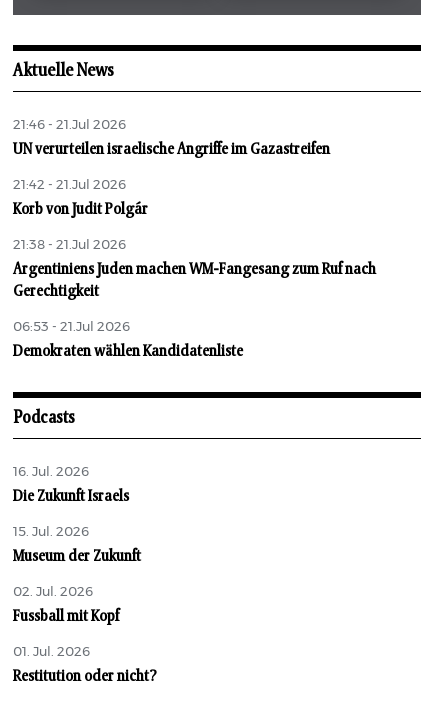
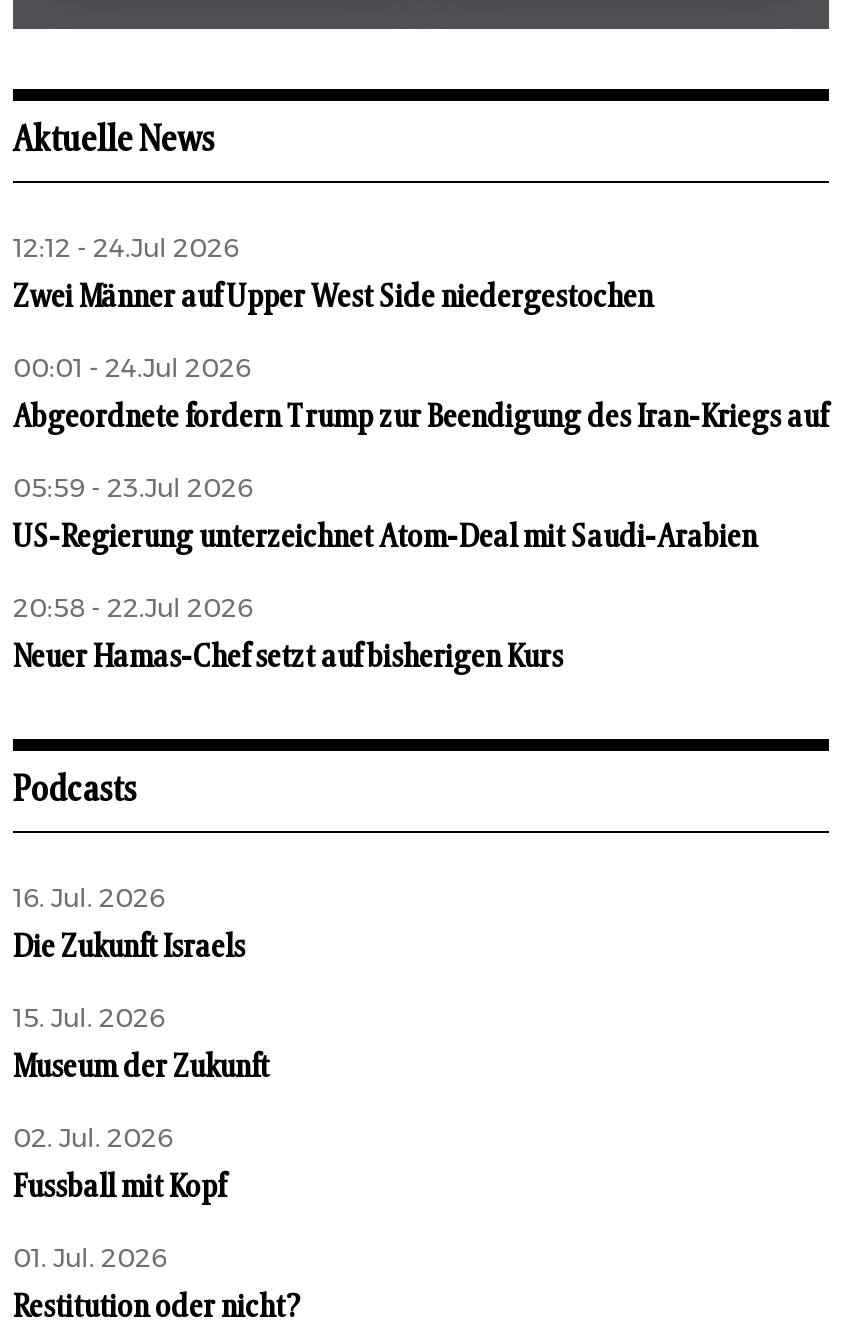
- 21:46 - 21.Jul 2026
+ 12:12 - 24.Jul 2026

- UN verurteilen israelische Angriffe im Gazastreifen
+ Zwei Männer auf Upper West Side niedergestochen

- 21:42 - 21.Jul 2026
+ 00:01 - 24.Jul 2026

- Korb von Judit Polgár
+ Abgeordnete fordern Trump zur Beendigung des Iran-Kriegs auf

- 21:38 - 21.Jul 2026
+ 05:59 - 23.Jul 2026

- Argentiniens Juden machen WM-Fangesang zum Ruf nach
- Gerechtigkeit
+ US-Regierung unterzeichnet Atom-Deal mit Saudi-Arabien

- 06:53 - 21.Jul 2026
+ 20:58 - 22.Jul 2026

- Demokraten wählen Kandidatenliste
+ Neuer Hamas-Chef setzt auf bisherigen Kurs
